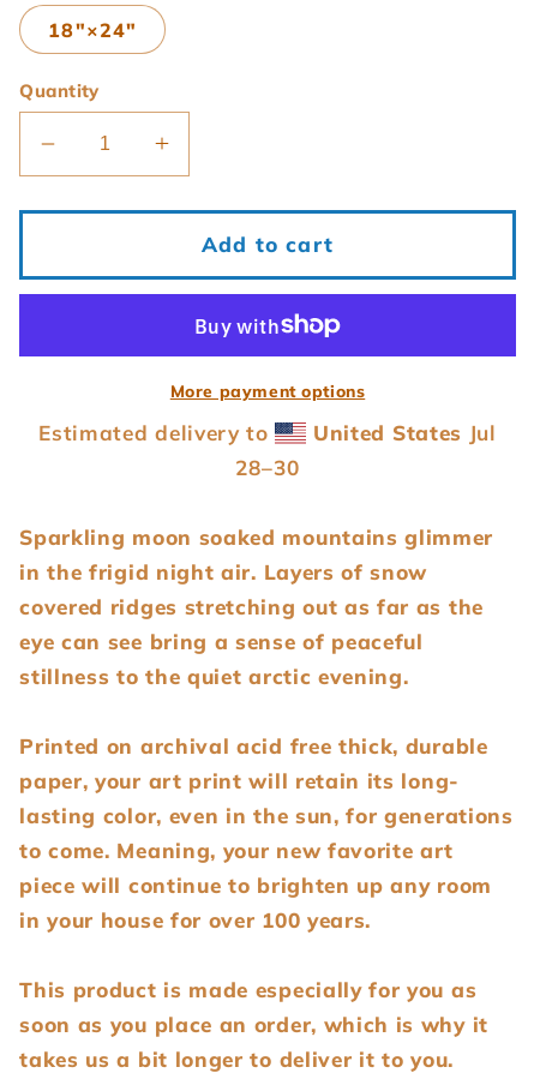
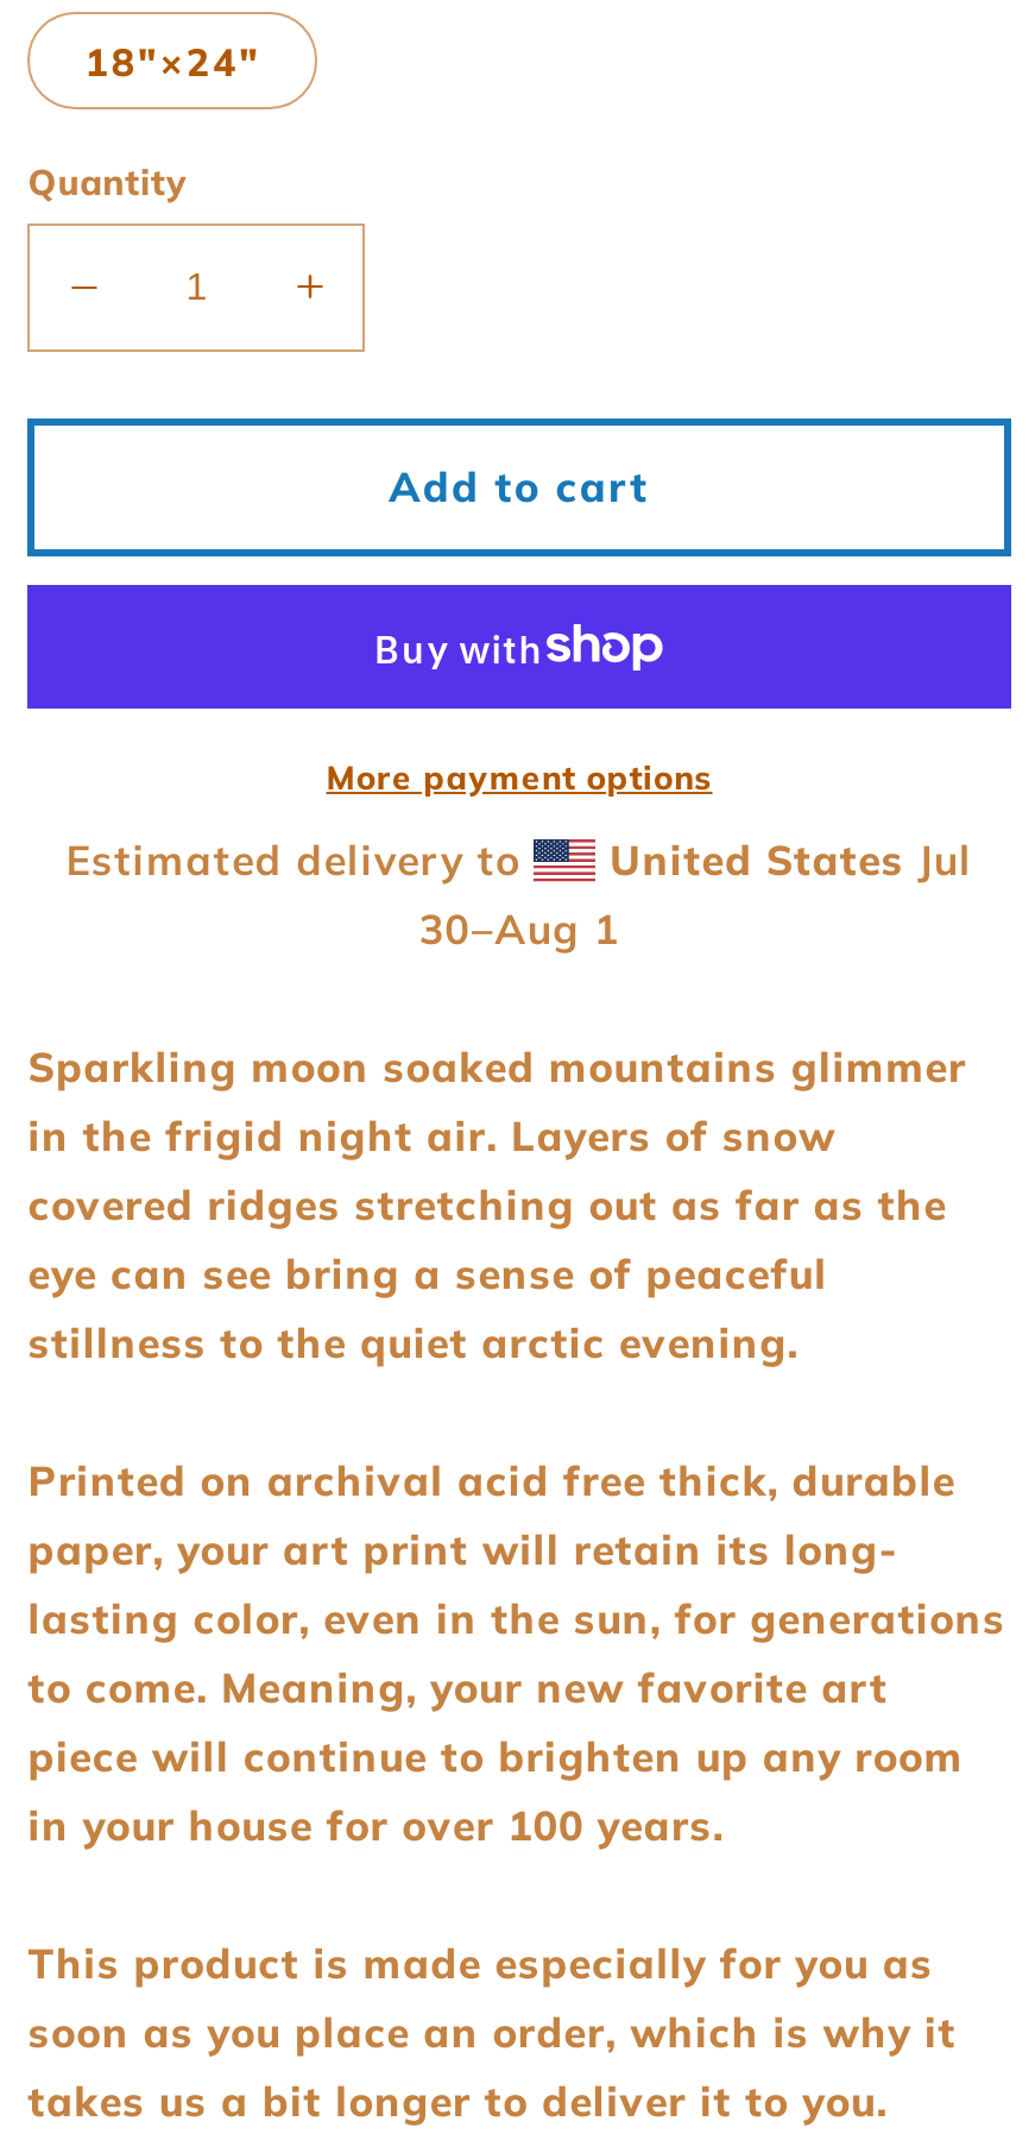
- 28–30
+ 30–Aug 1
